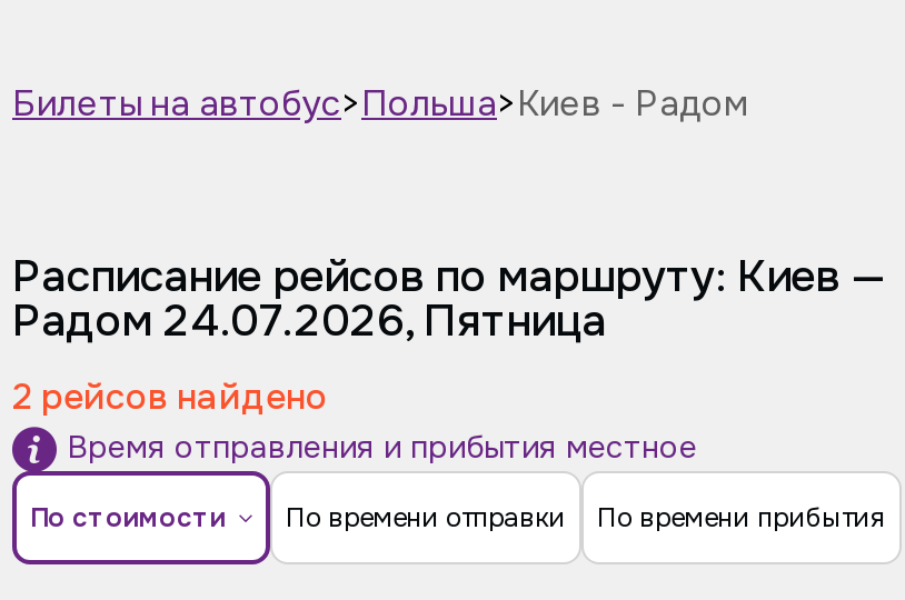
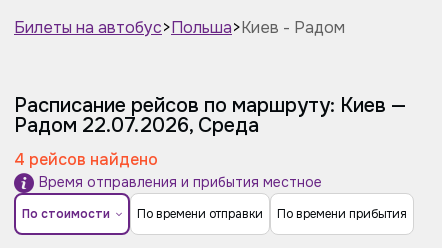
- Радом 24.07.2026, Пятница
+ Радом 22.07.2026, Среда

- 2 рейсов найдено
+ 4 рейсов найдено
